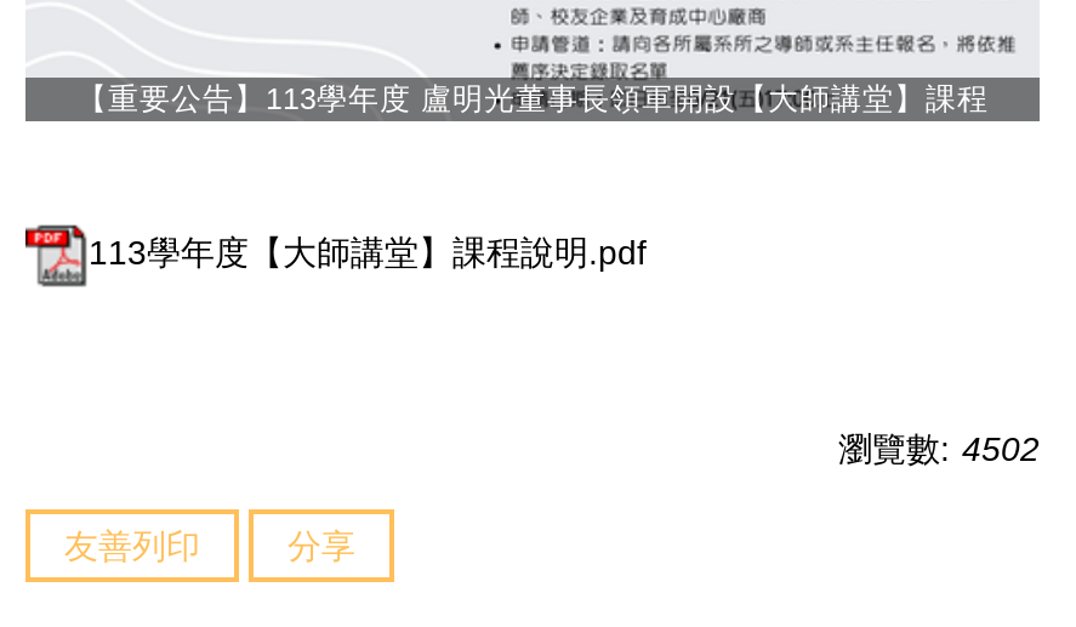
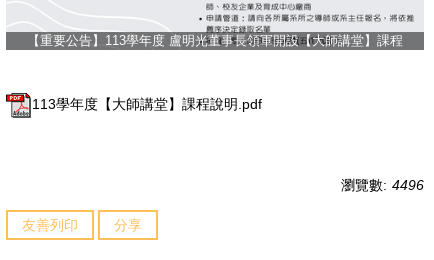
- 瀏覽數: 4502
+ 瀏覽數: 4496
